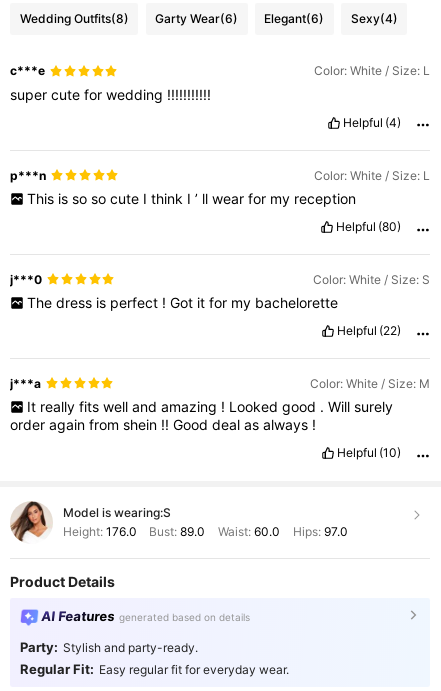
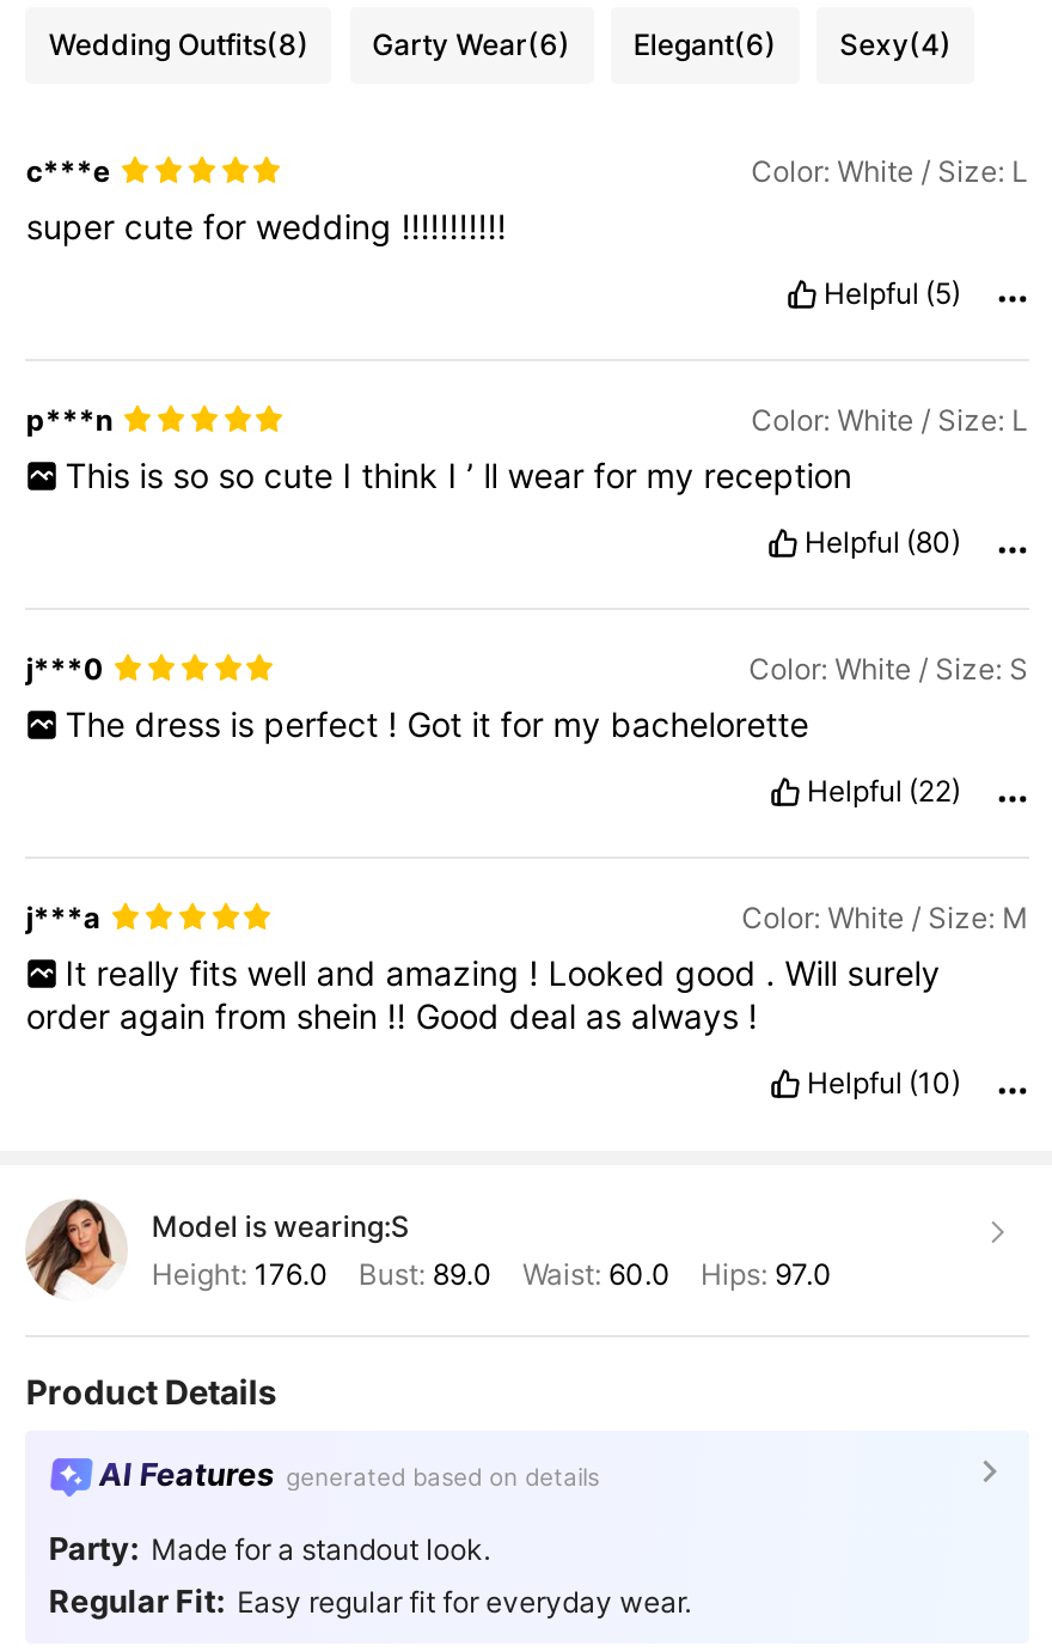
- Helpful (4)
+ Helpful (5)

- Party: Stylish and party-ready.
+ Party: Made for a standout look.
